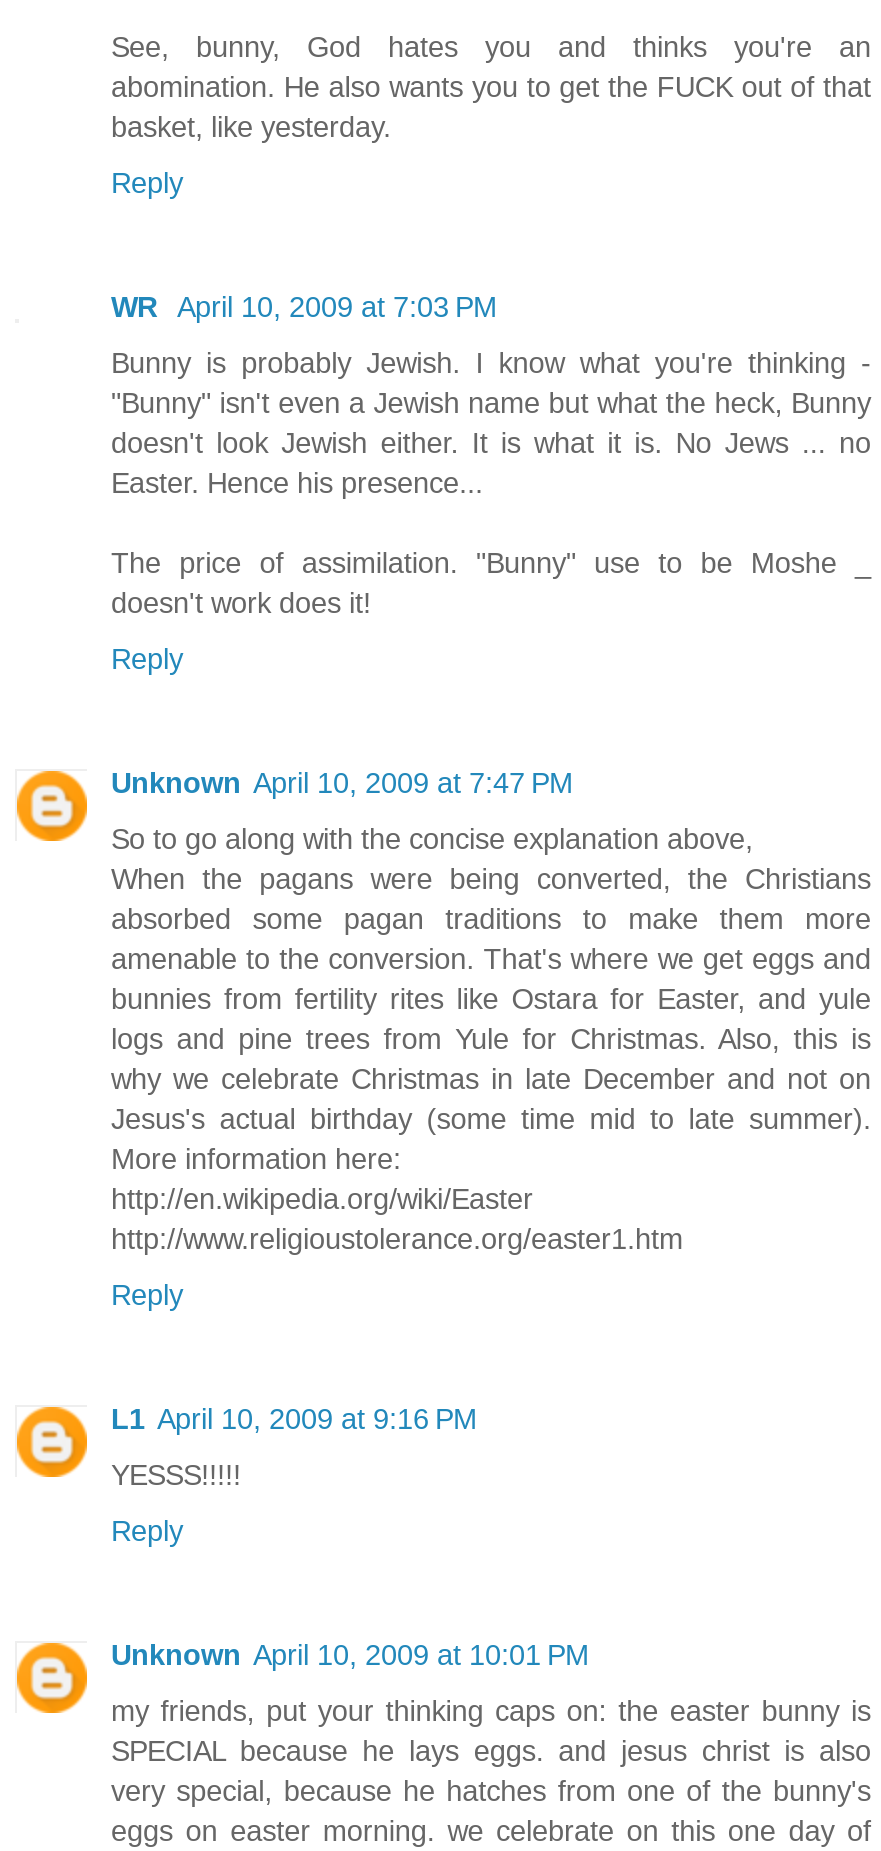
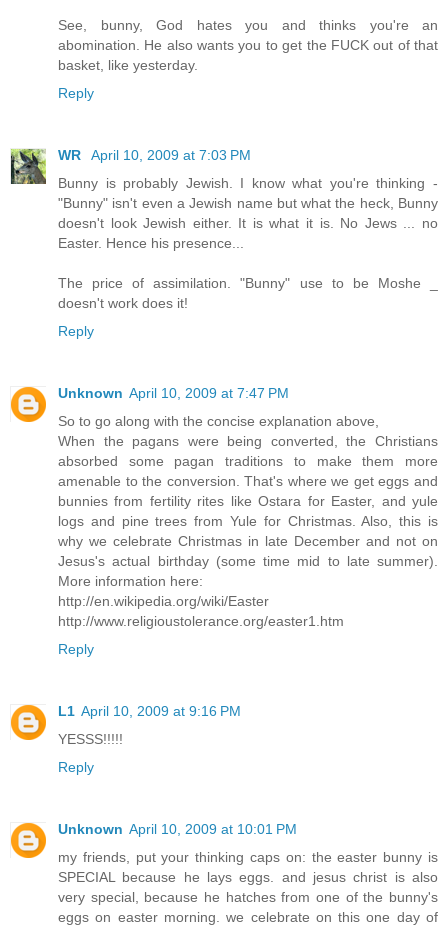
+ [image]
